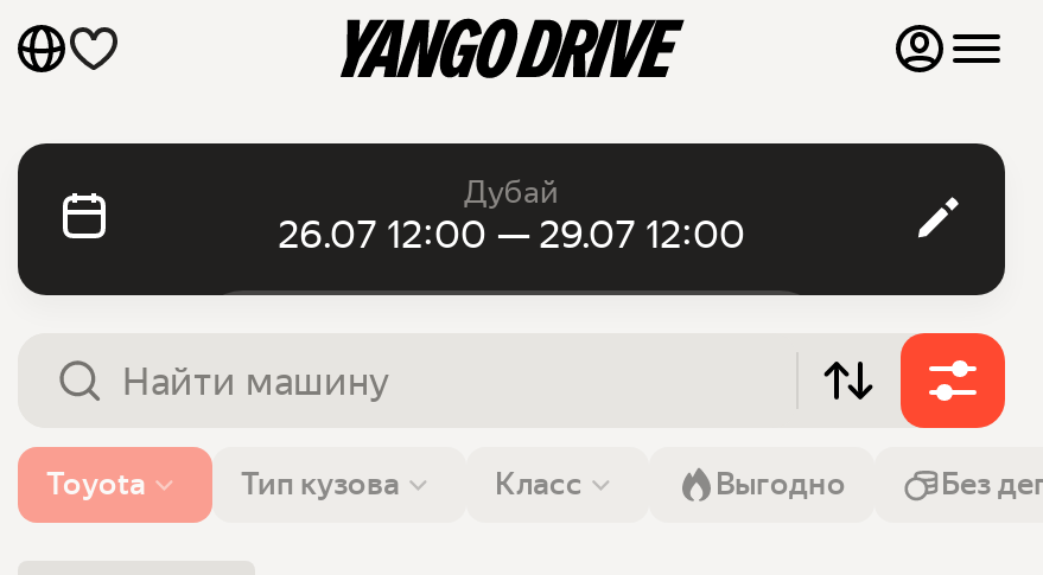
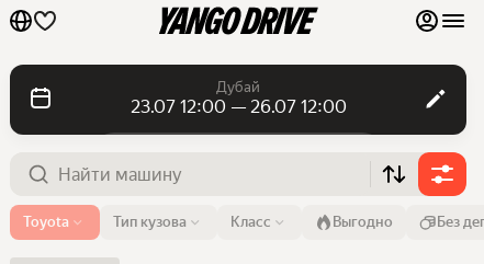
- 26.07 12:00 — 29.07 12:00
+ 23.07 12:00 — 26.07 12:00
